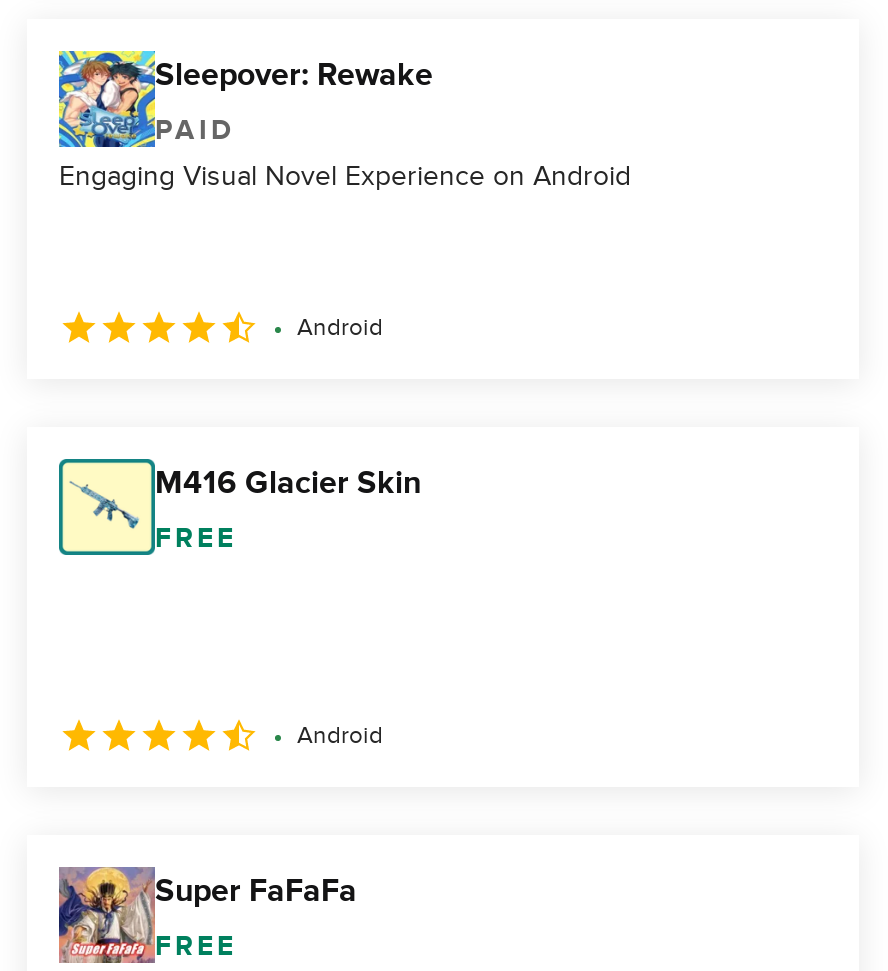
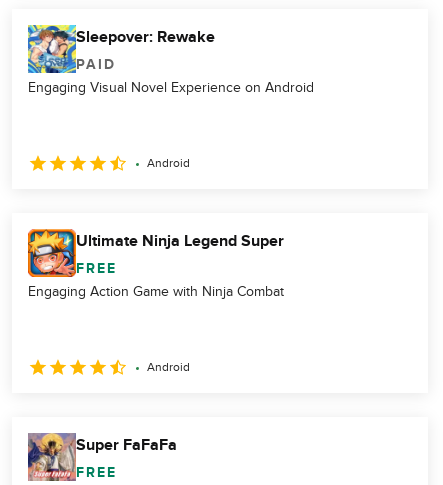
- [image]
- M416 Glacier Skin
+ [image]
+ Ultimate Ninja Legend Super

+ Engaging Action Game with Ninja Combat
